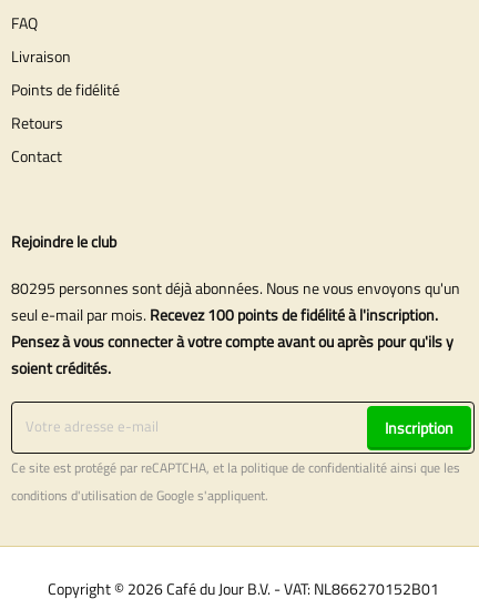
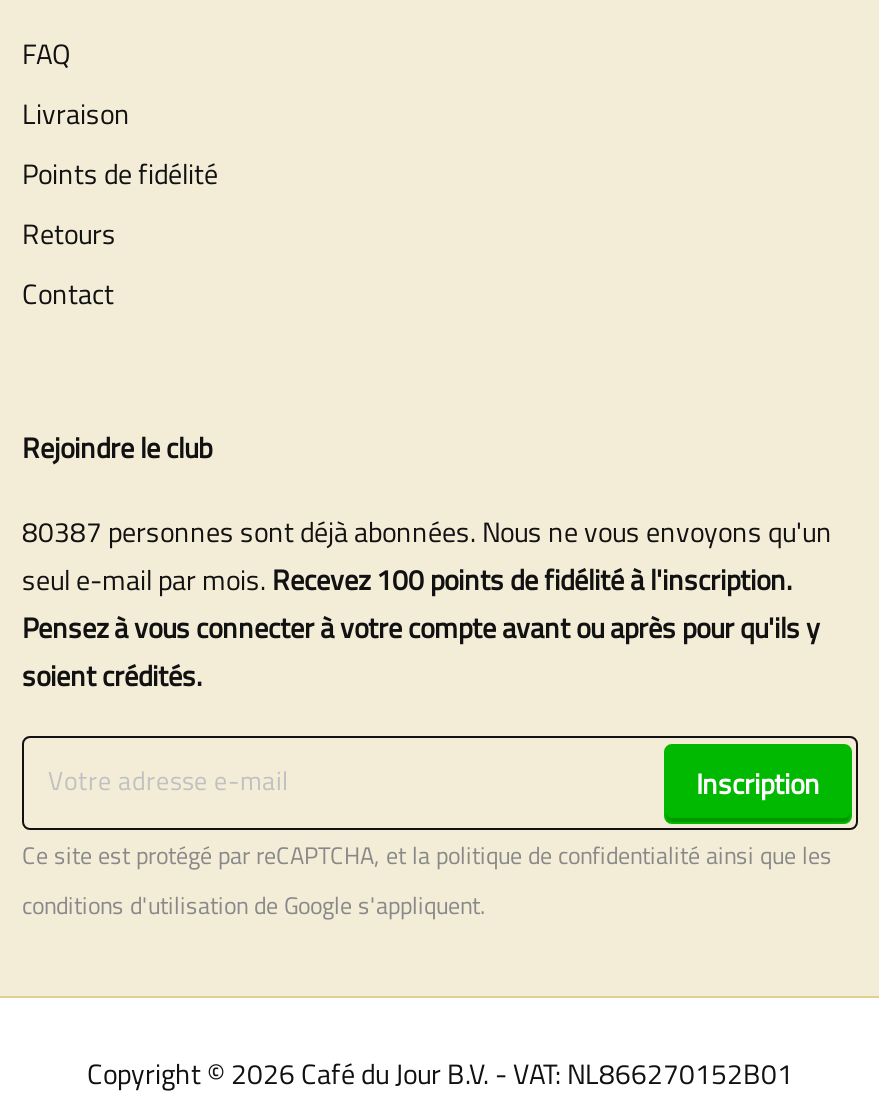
- 80295 personnes sont déjà abonnées. Nous ne vous envoyons qu'un
+ 80387 personnes sont déjà abonnées. Nous ne vous envoyons qu'un
